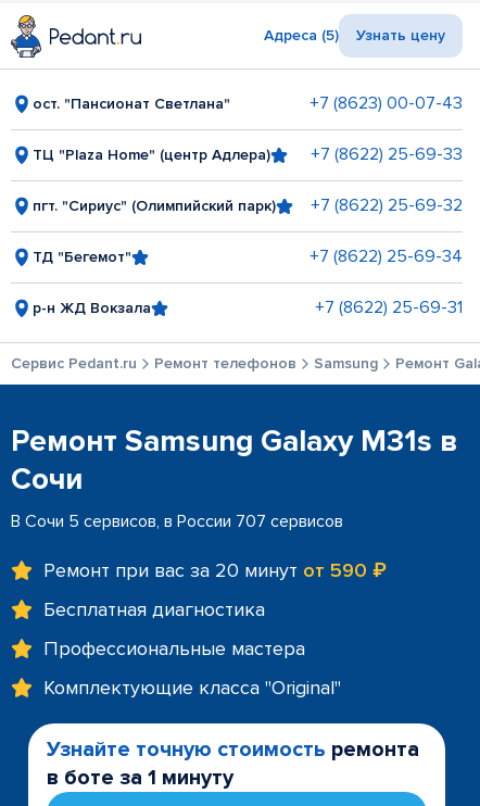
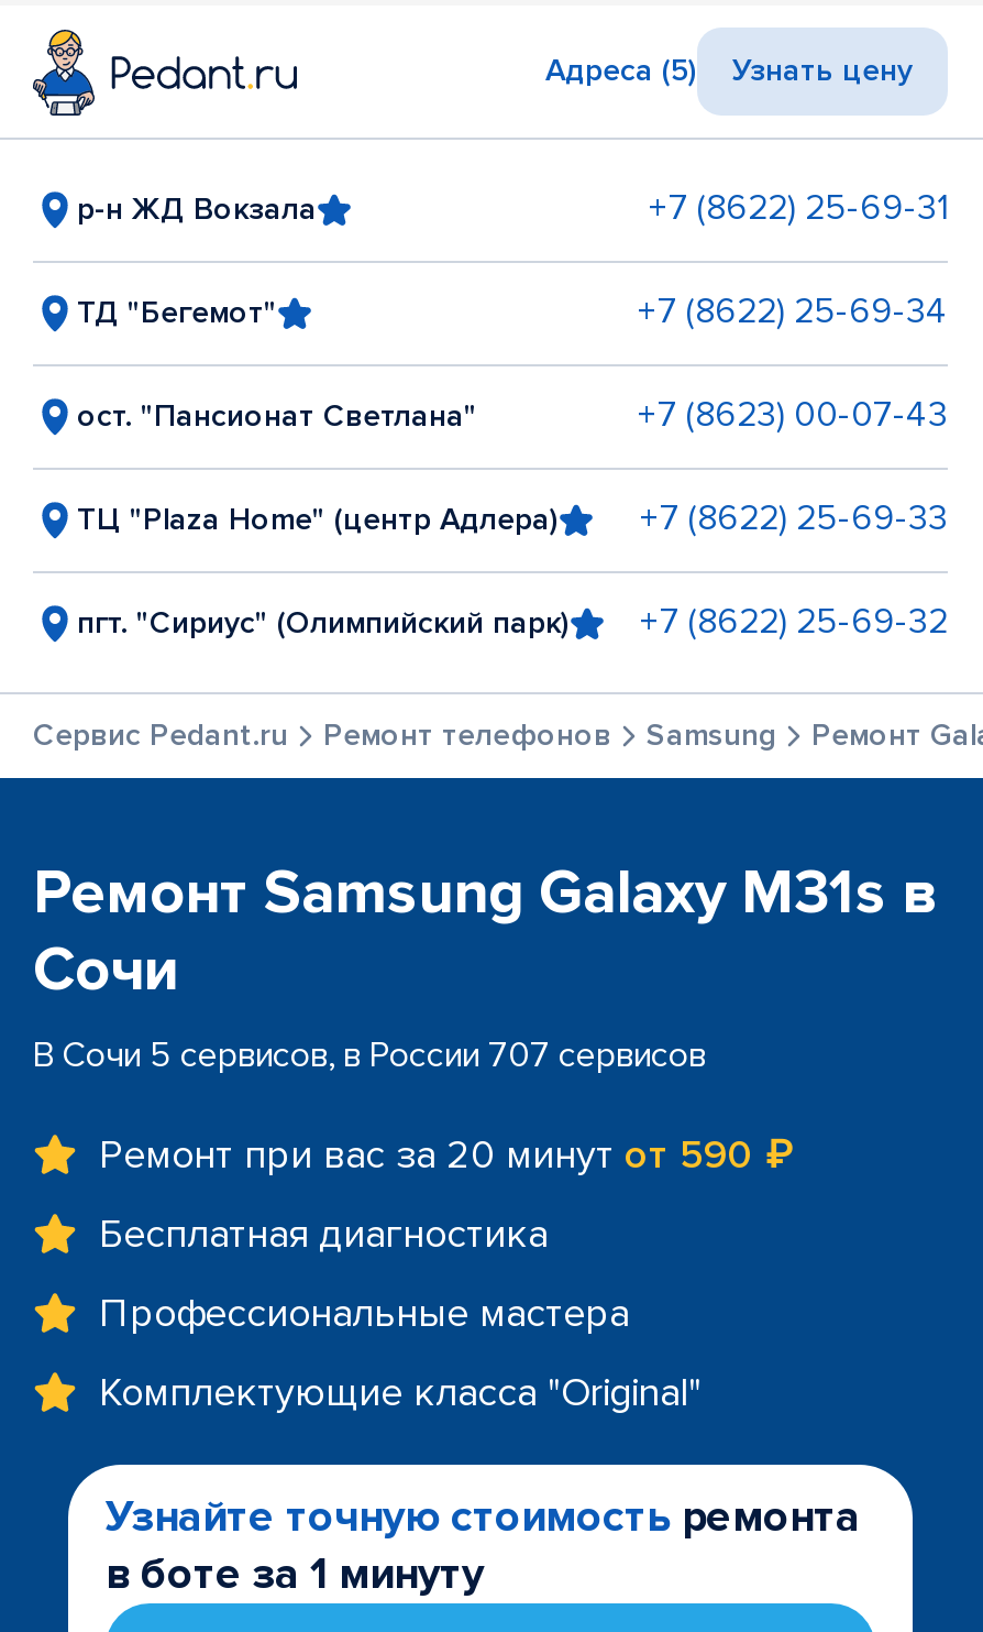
moved down: ост. "Пансионат Светлана" | +7 (8623) 00-07-43 | ТЦ "Plaza Home" (центр Адлера) | +7 (8622) 25-69-33 | пгт. "Сириус" (Олимпийский парк) | +7 (8622) 25-69-32

moved up: ТД "Бегемот" | +7 (8622) 25-69-34 | р-н ЖД Вокзала | +7 (8622) 25-69-31
